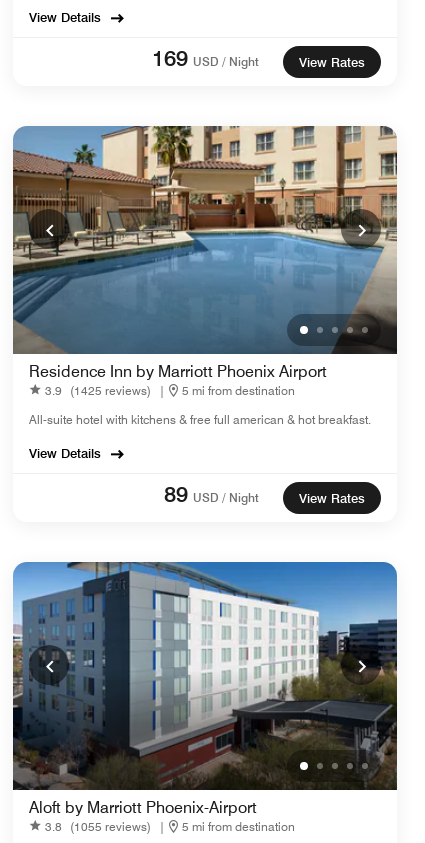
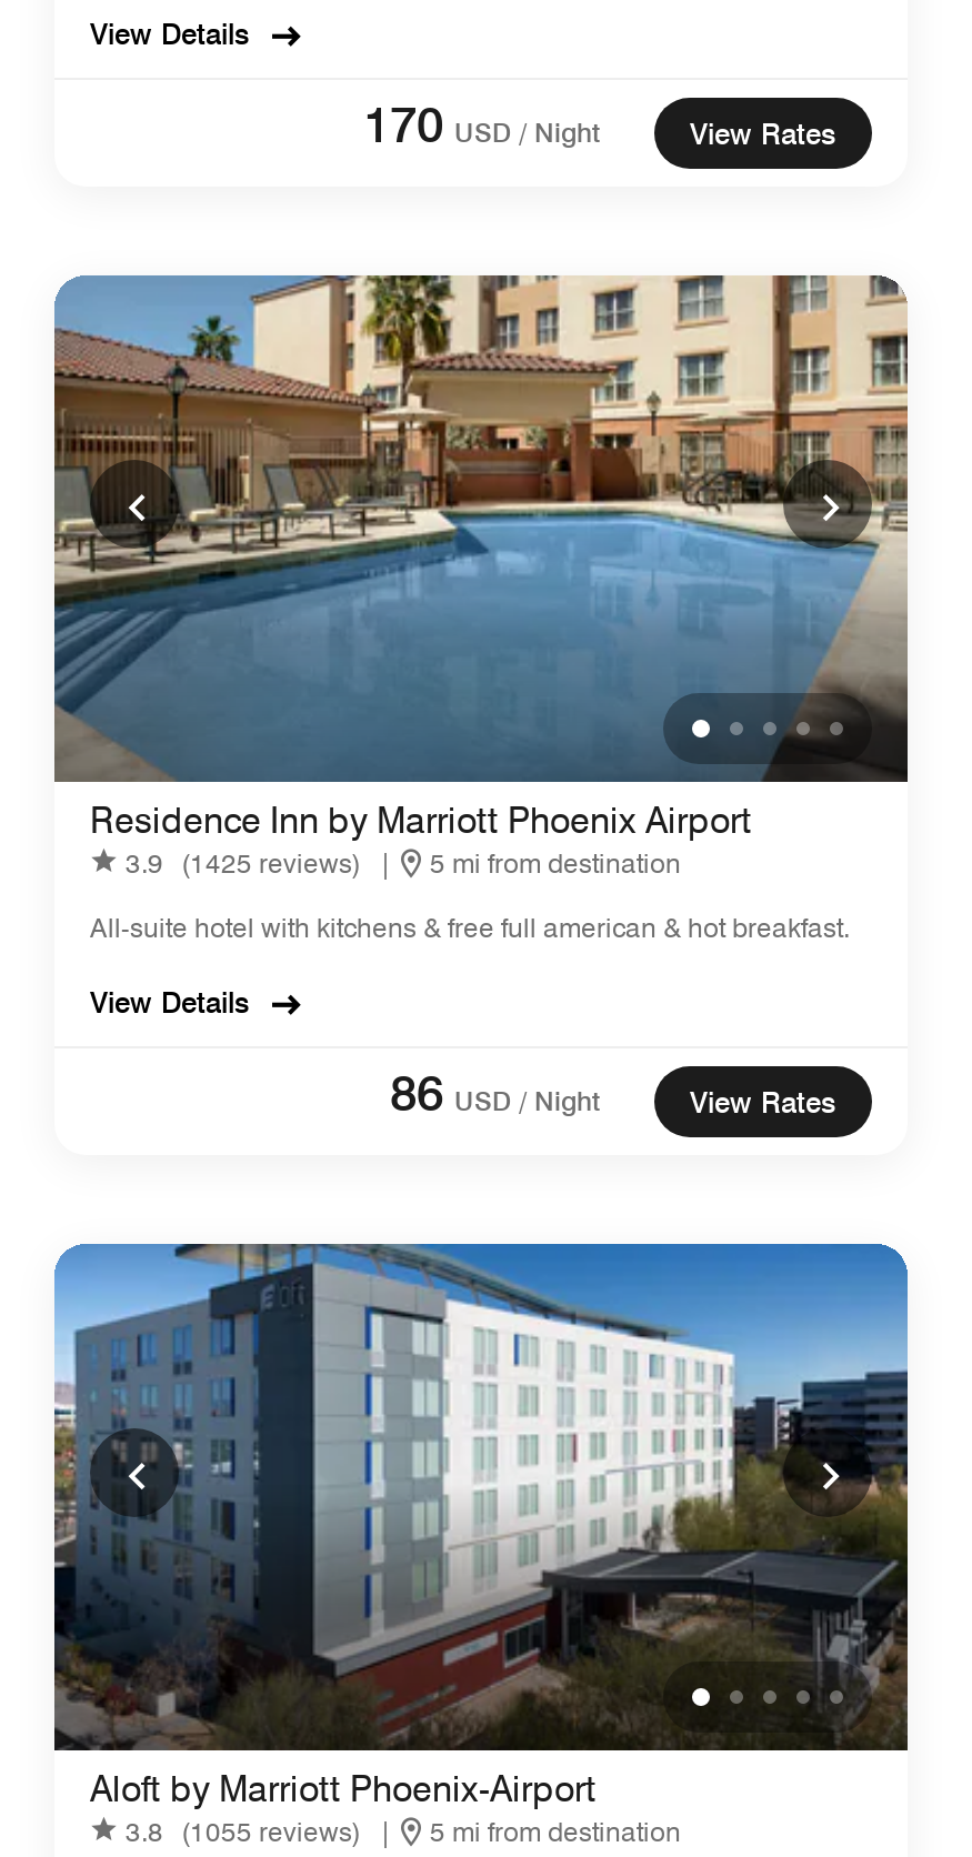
- 169 USD / Night
+ 170 USD / Night

- 89 USD / Night
+ 86 USD / Night
